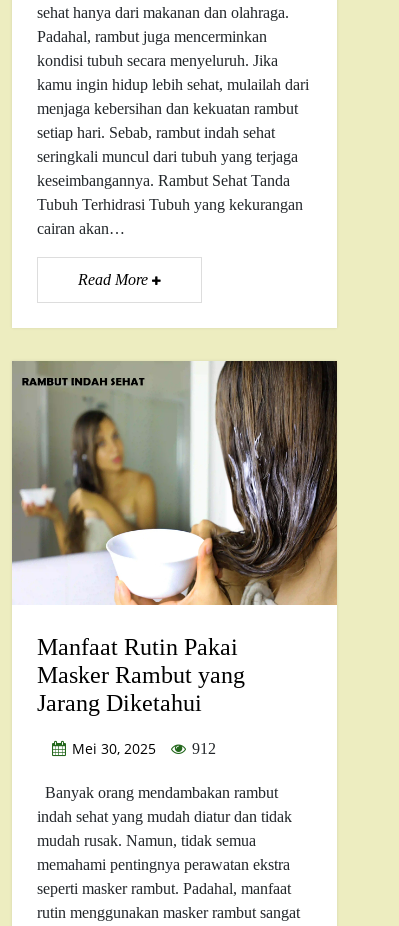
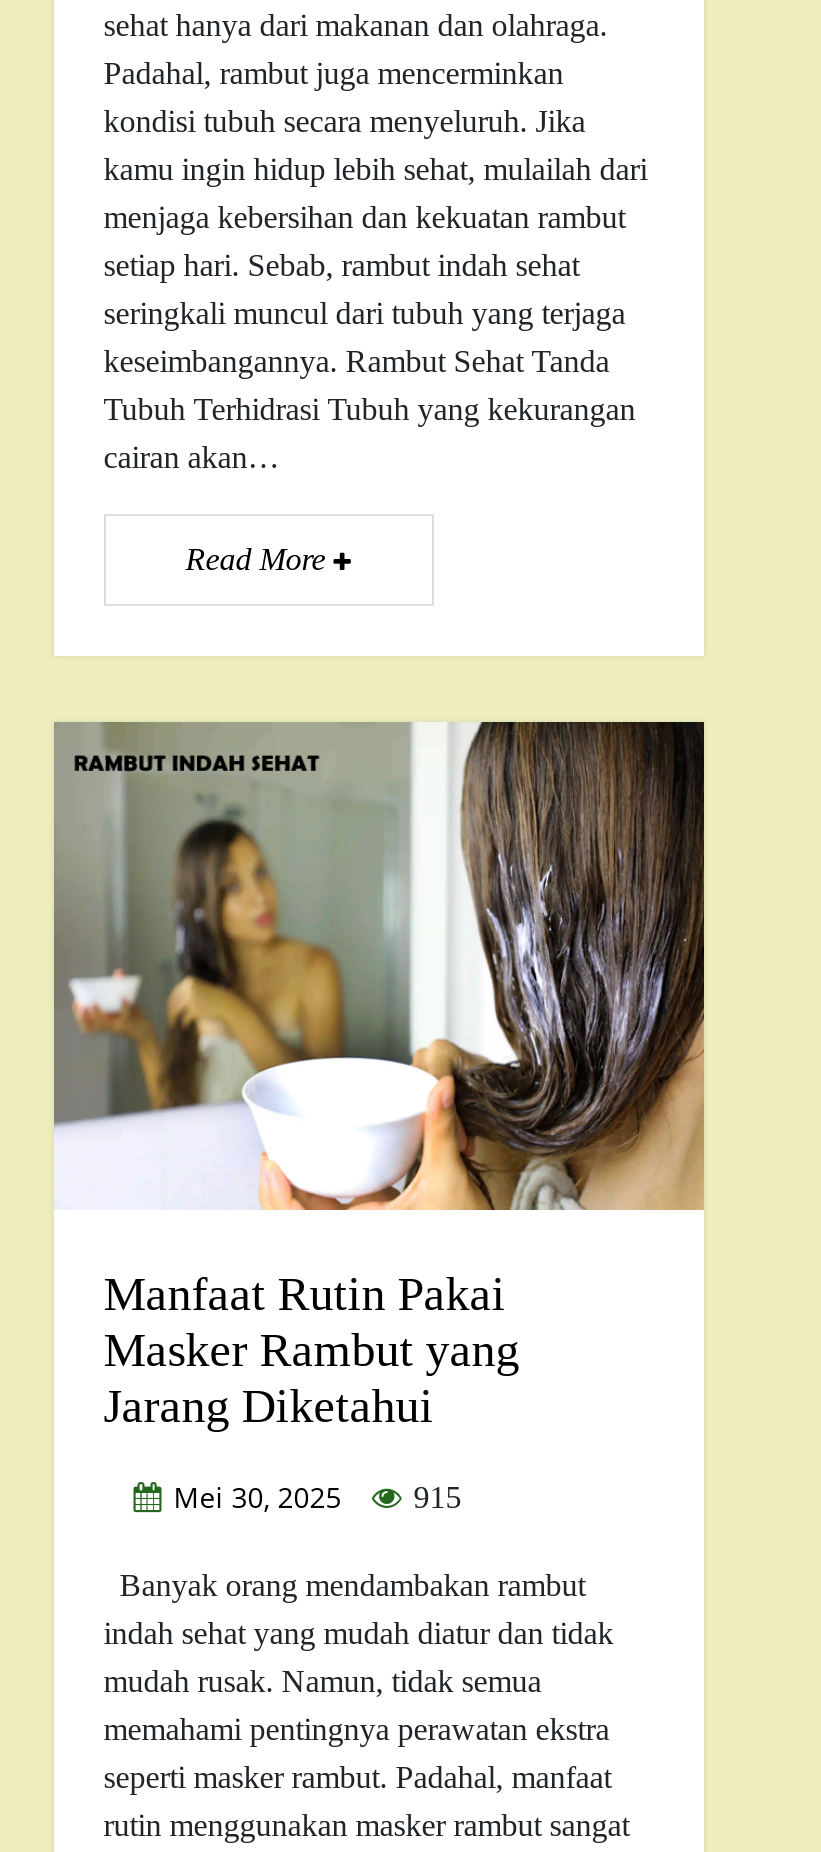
- Mei 30, 2025 912
+ Mei 30, 2025 915
